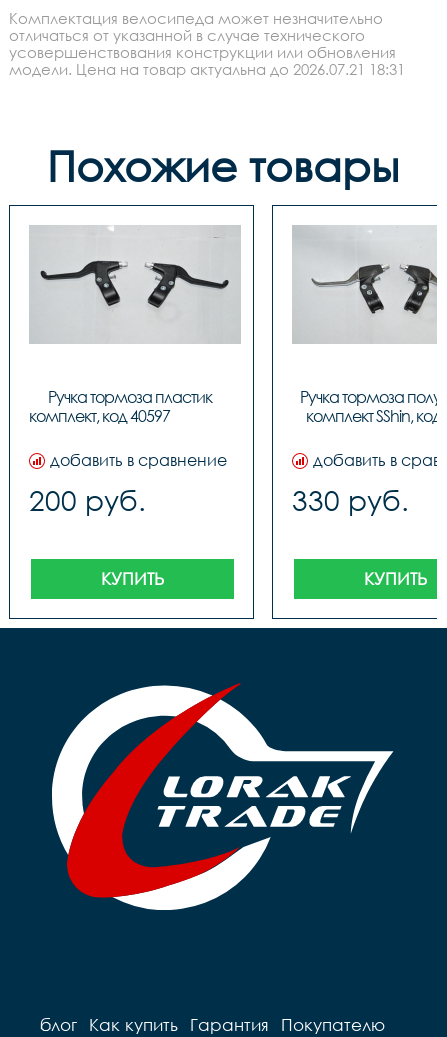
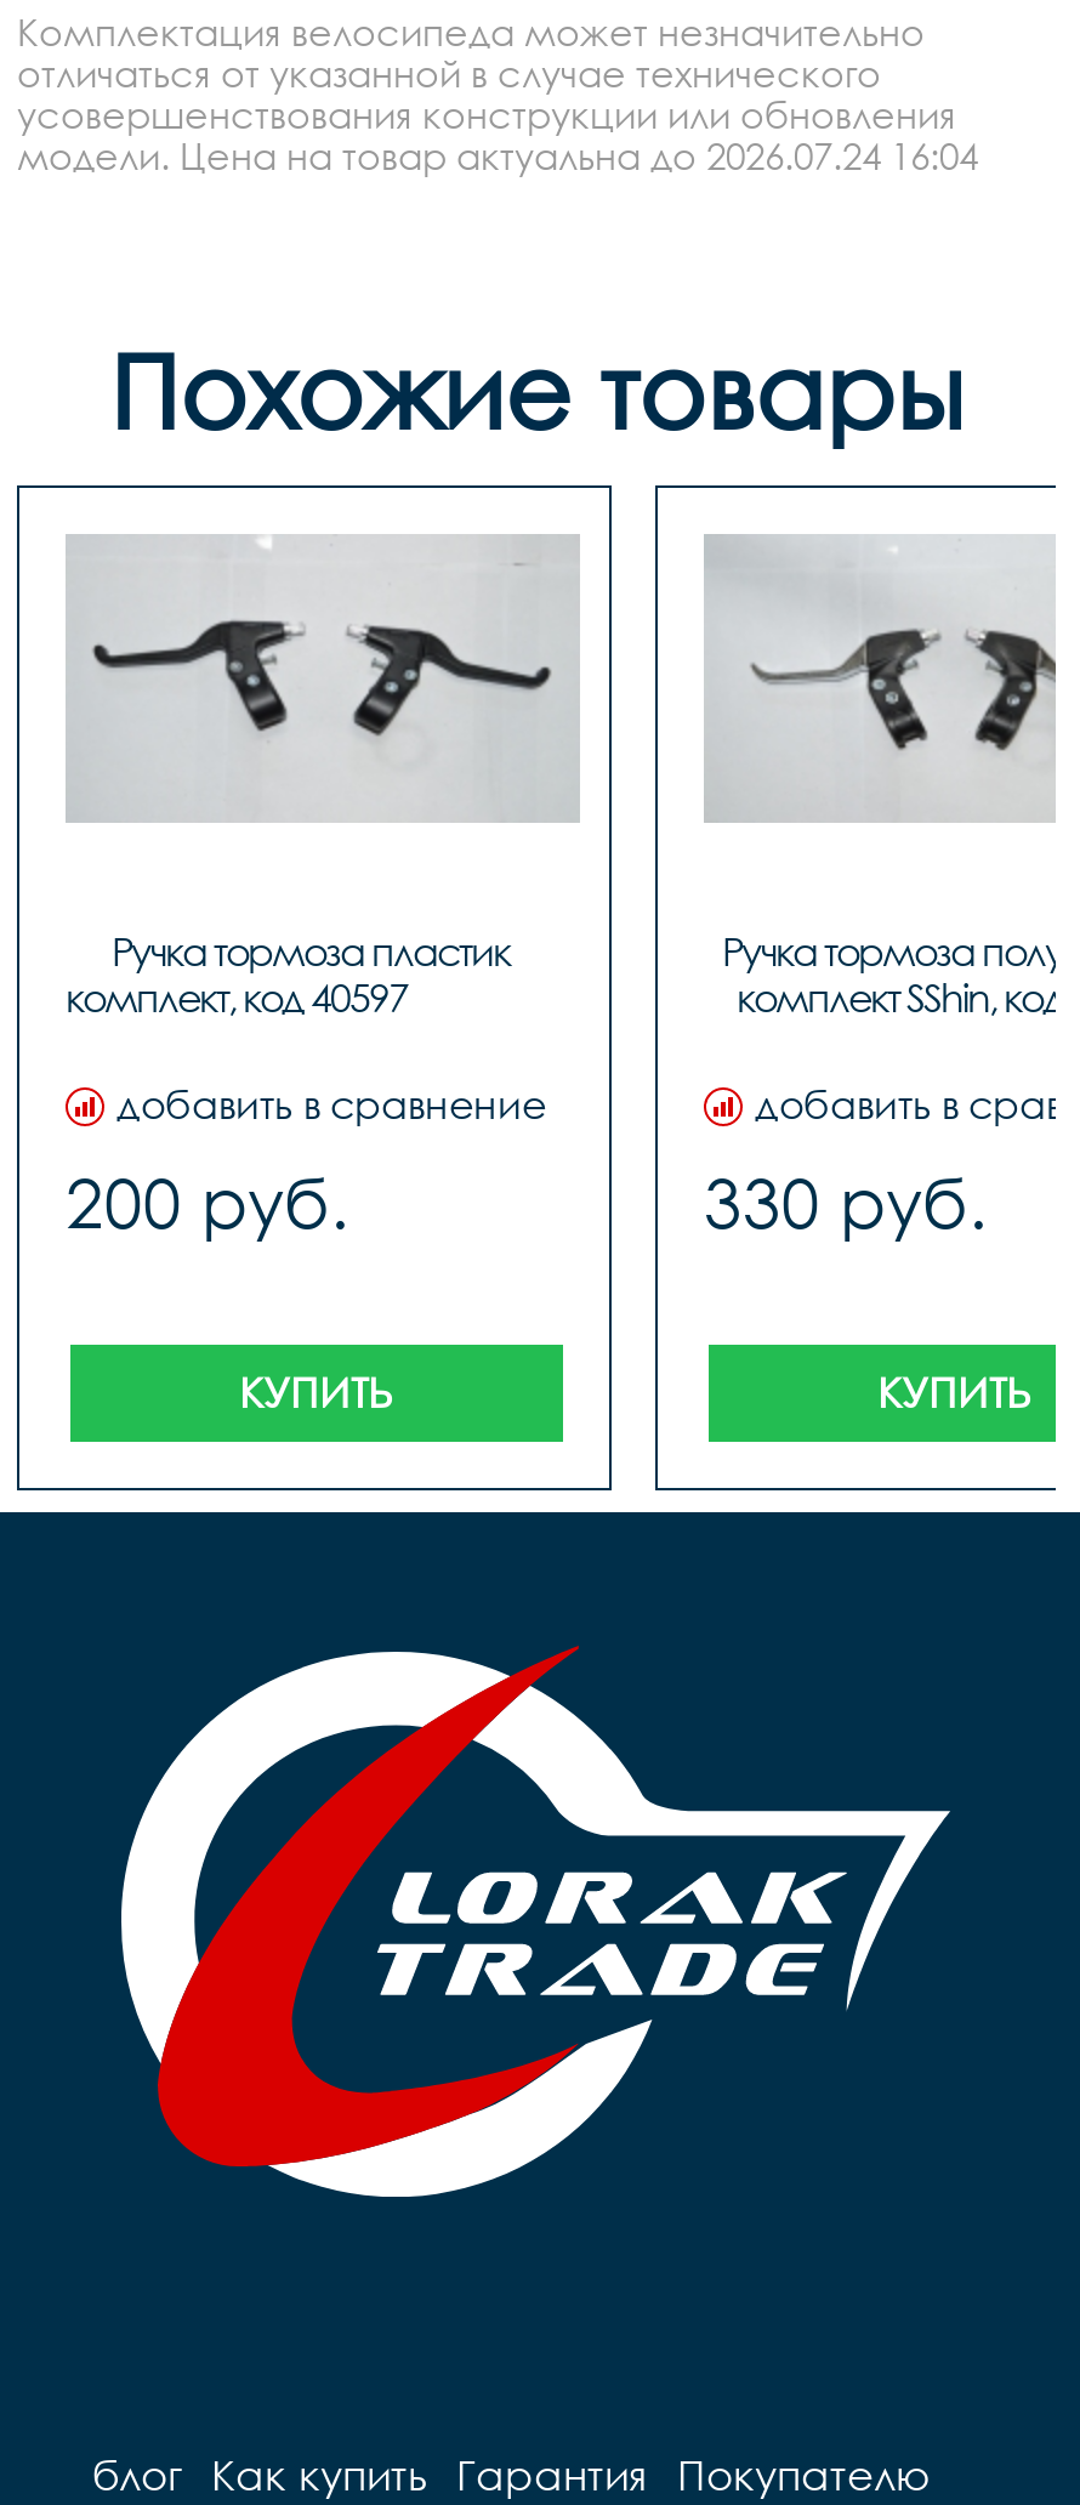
- модели. Цена на товар актуальна до 2026.07.21 18:31
+ модели. Цена на товар актуальна до 2026.07.24 16:04
